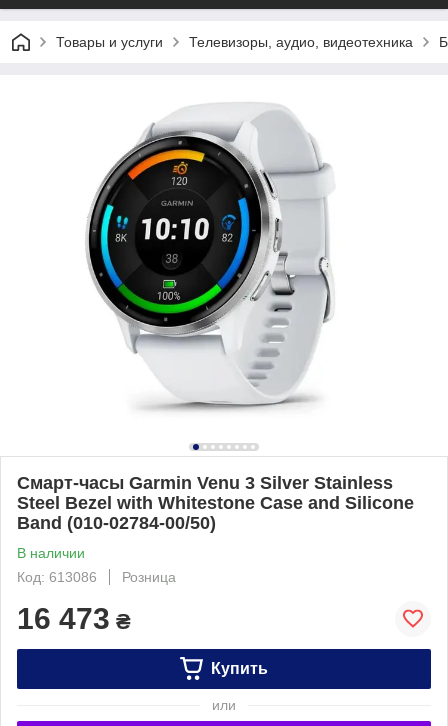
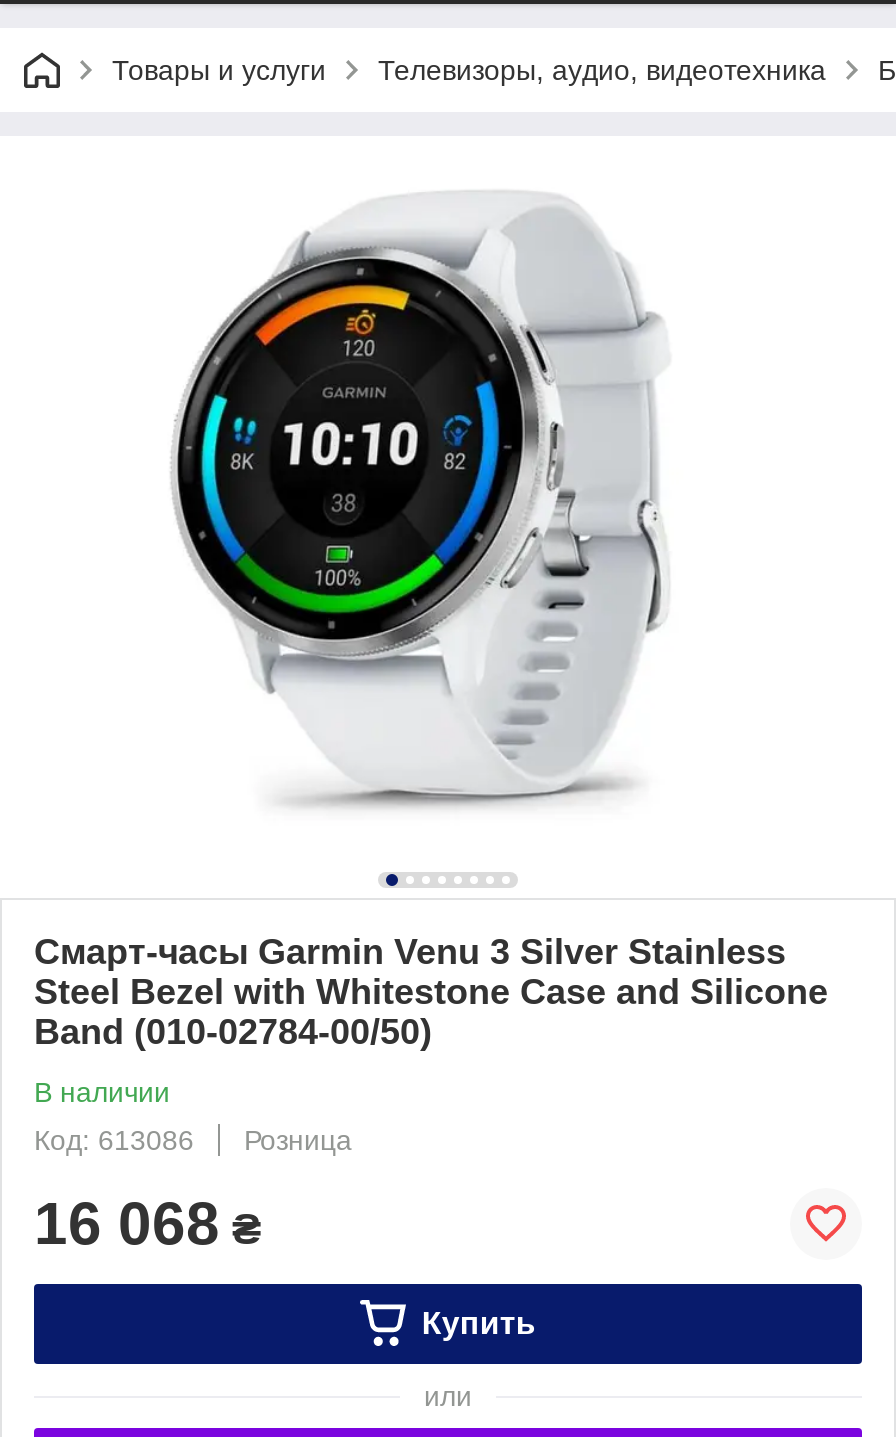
- 16 473 ₴
+ 16 068 ₴
